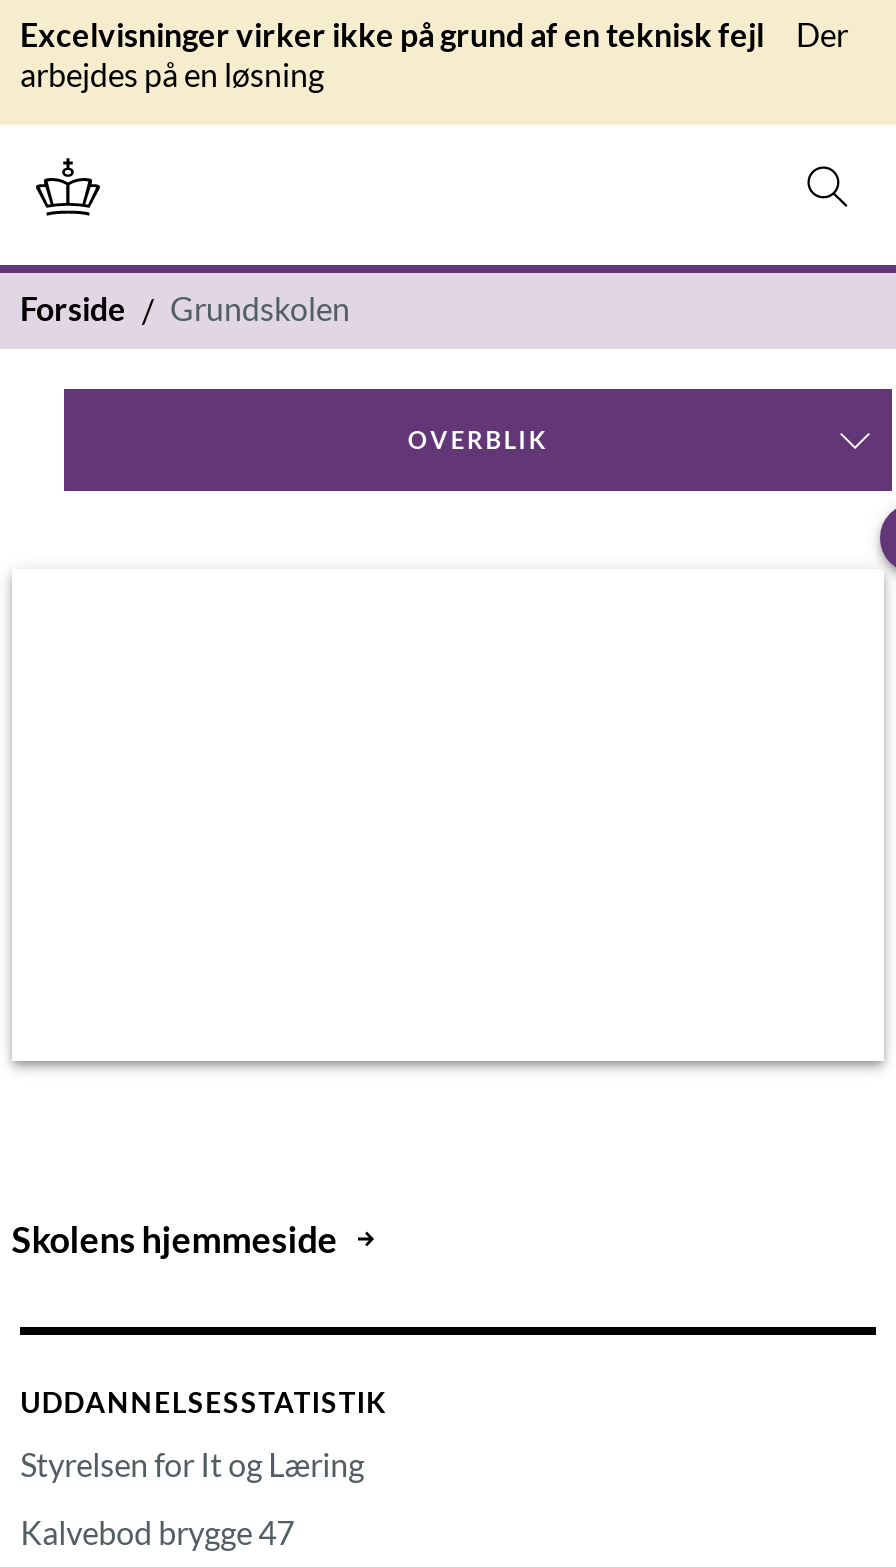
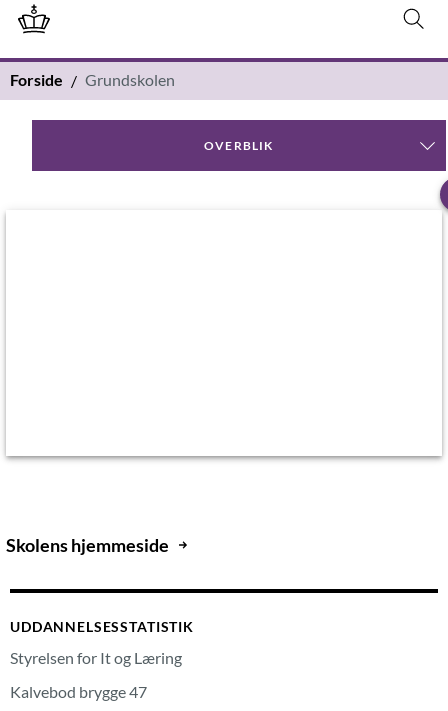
- Excelvisninger virker ikke på grund af en teknisk fejl
- Der
- arbejdes på en løsning
